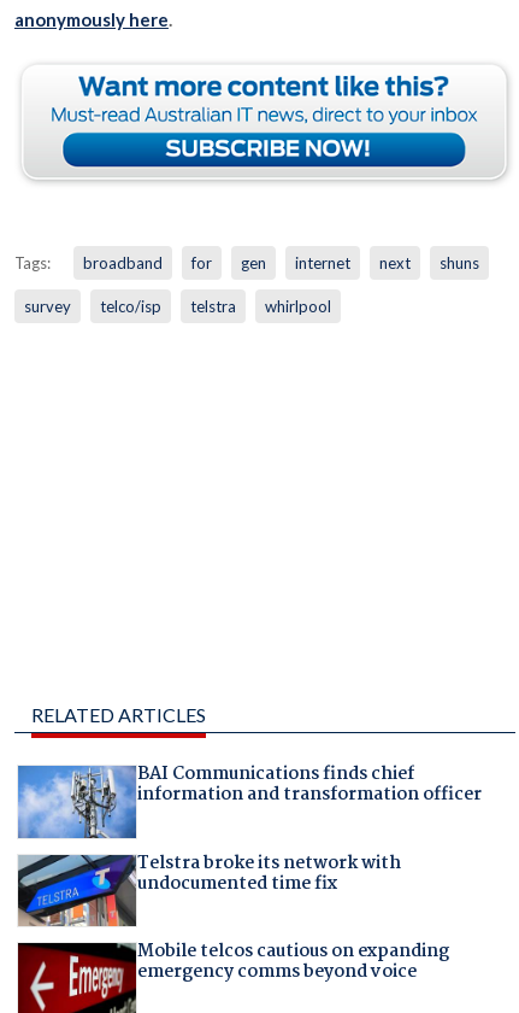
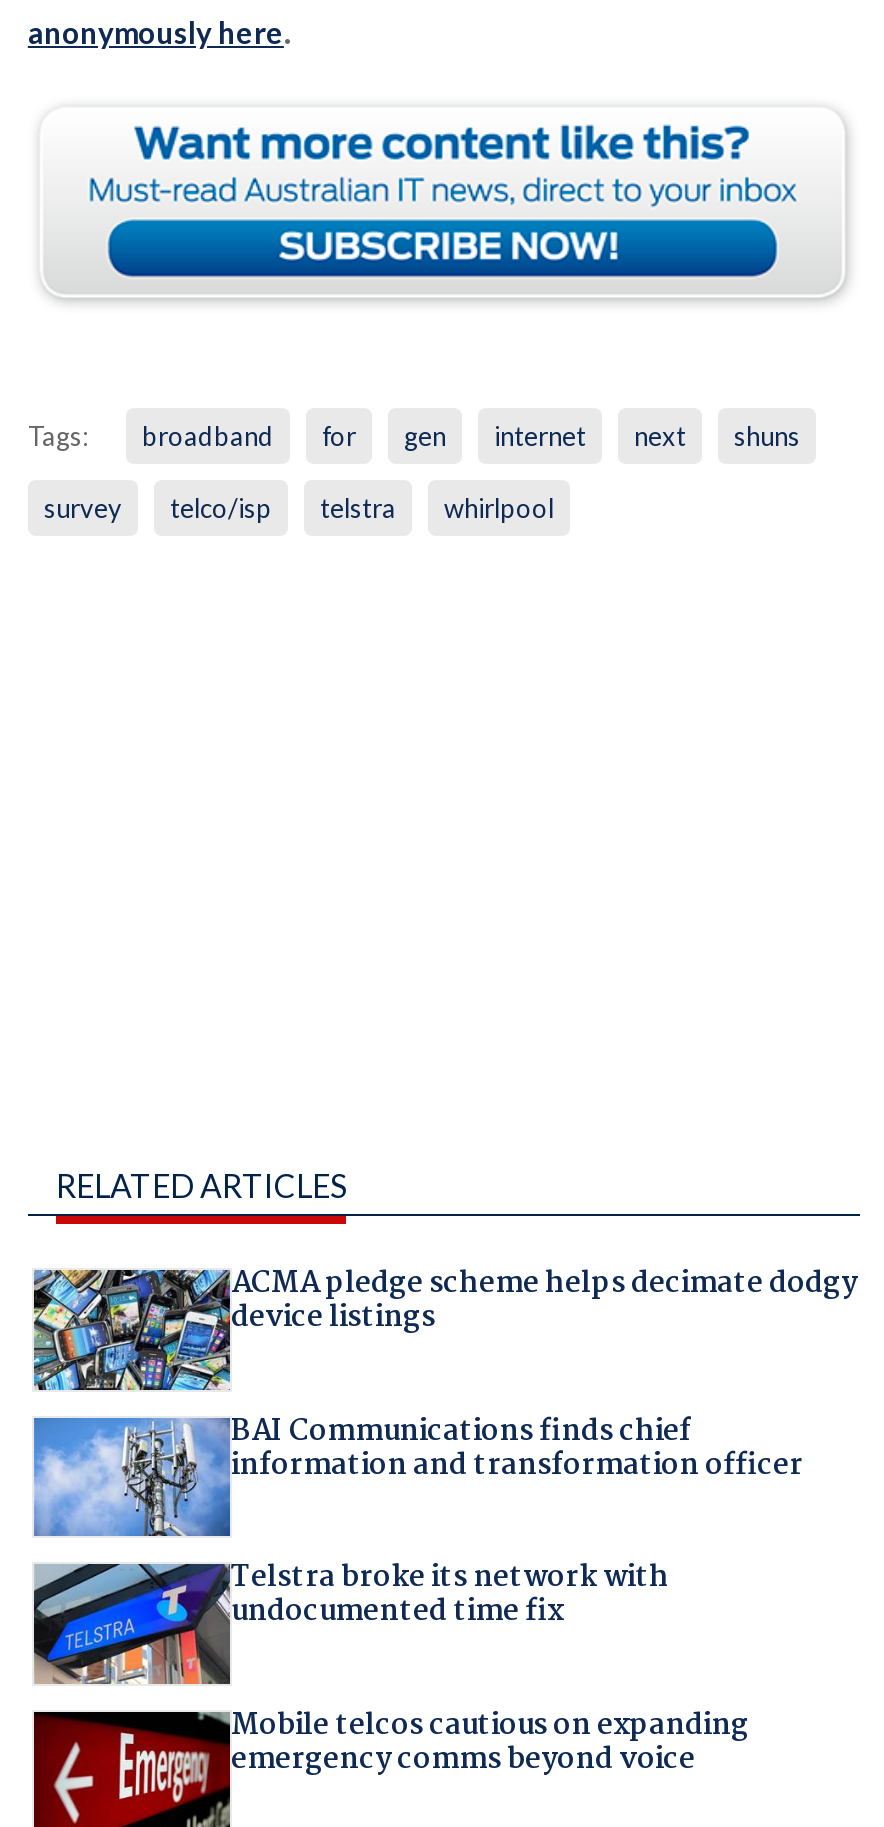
+ [image]
+ ACMA pledge scheme helps decimate dodgy
+ device listings
